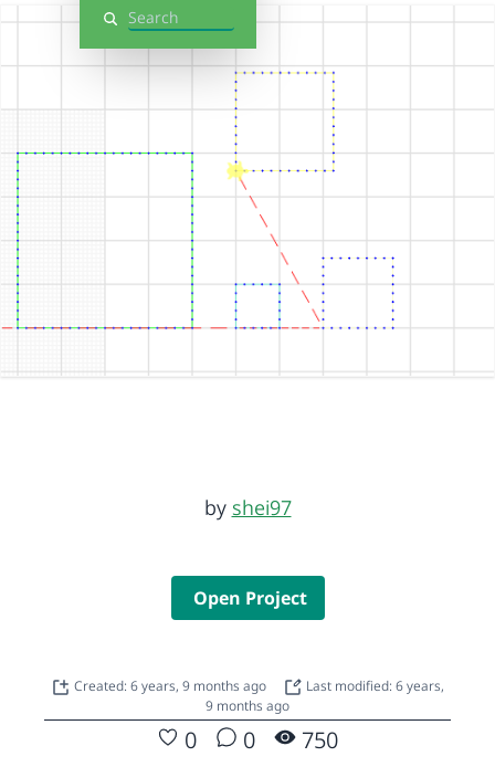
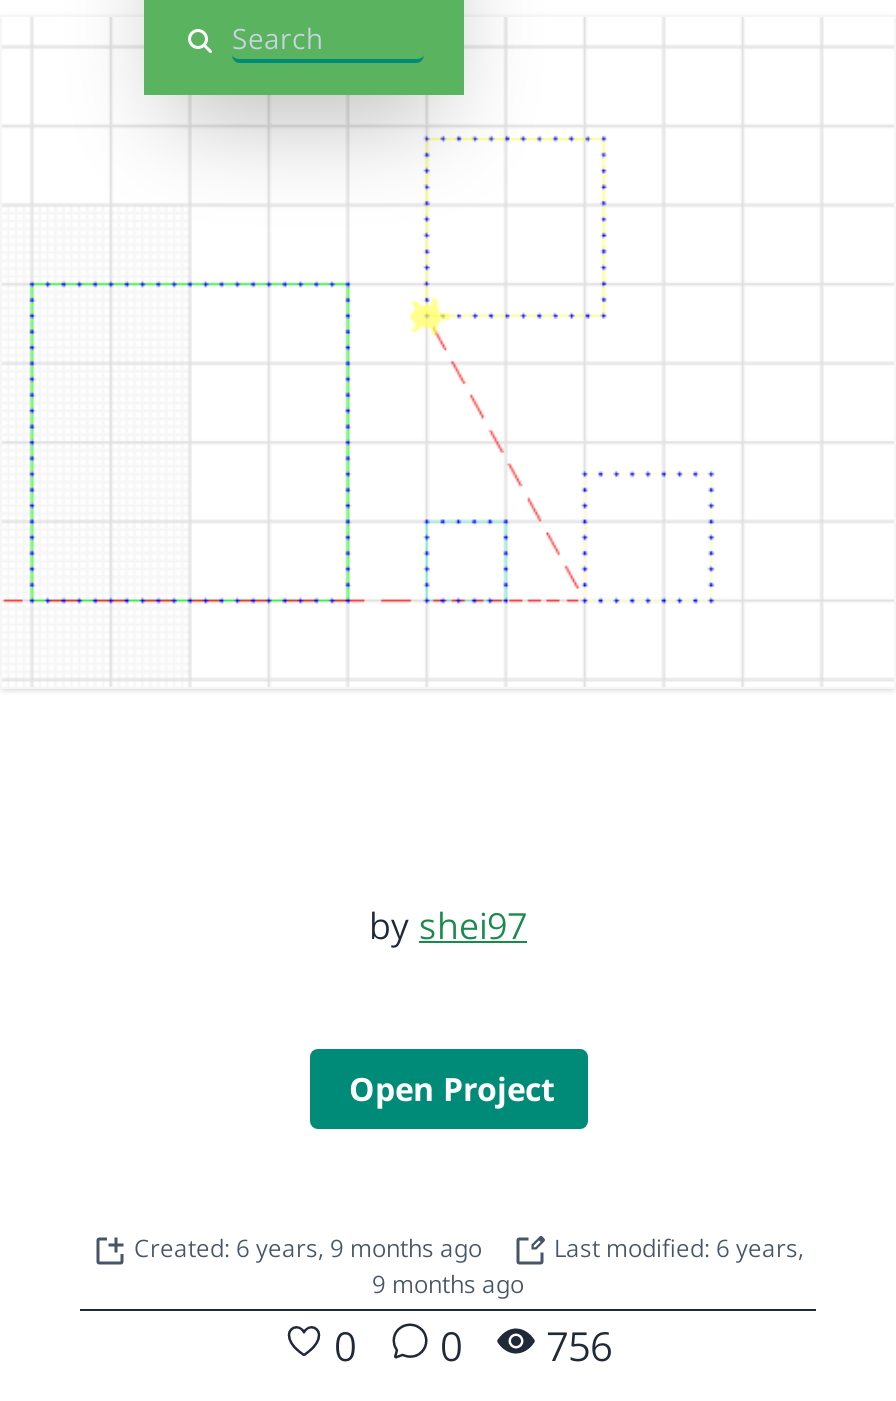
- 0 0 750
+ 0 0 756
